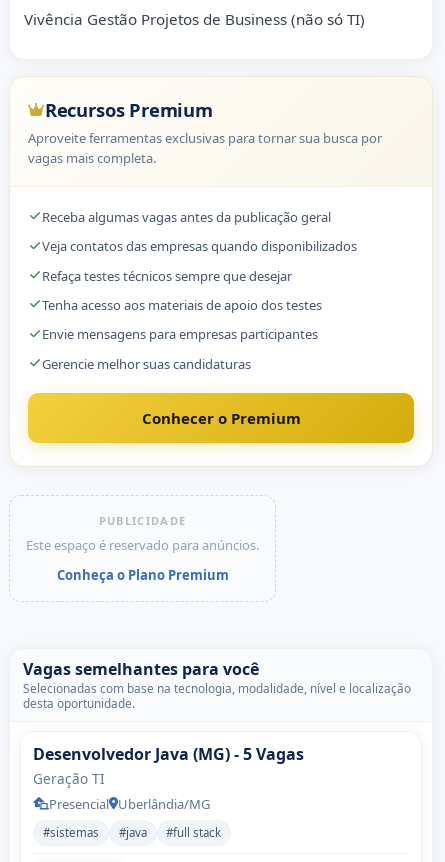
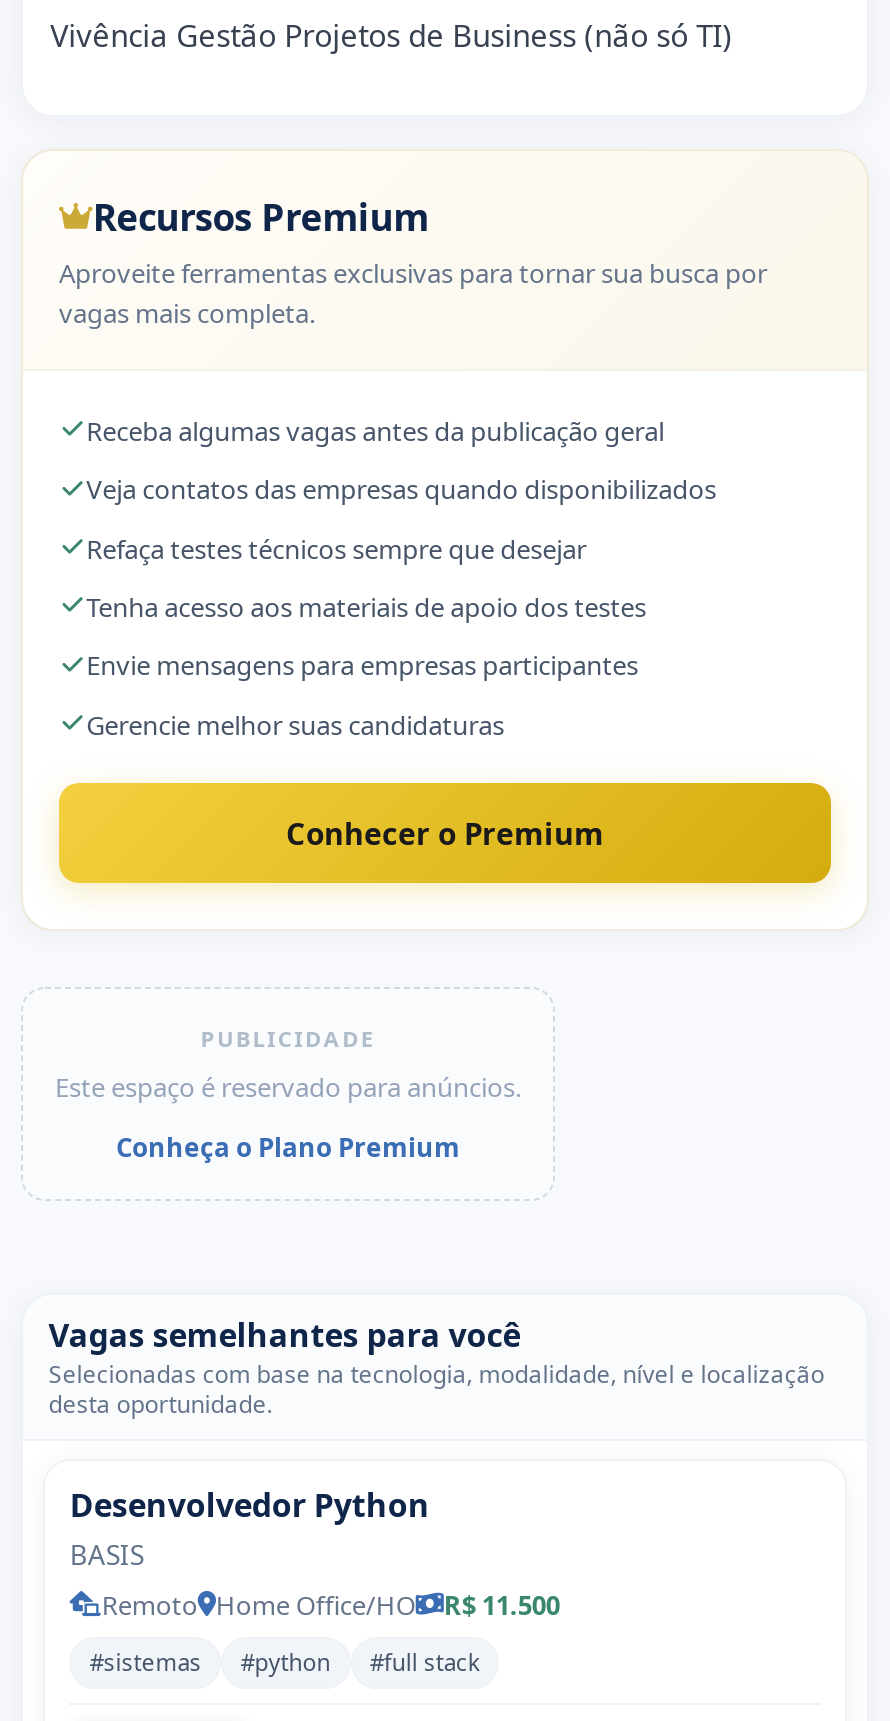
- Desenvolvedor Java (MG) - 5 Vagas
- Geração TI
- Presencial Uberlândia/MG
+ Desenvolvedor Python
+ BASIS
+ Remoto Home Office/HO
+ R$ 11.500

- #java
+ #python
